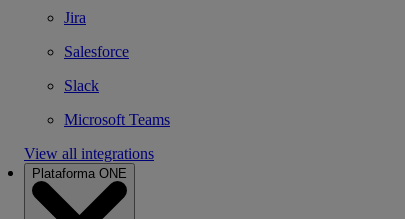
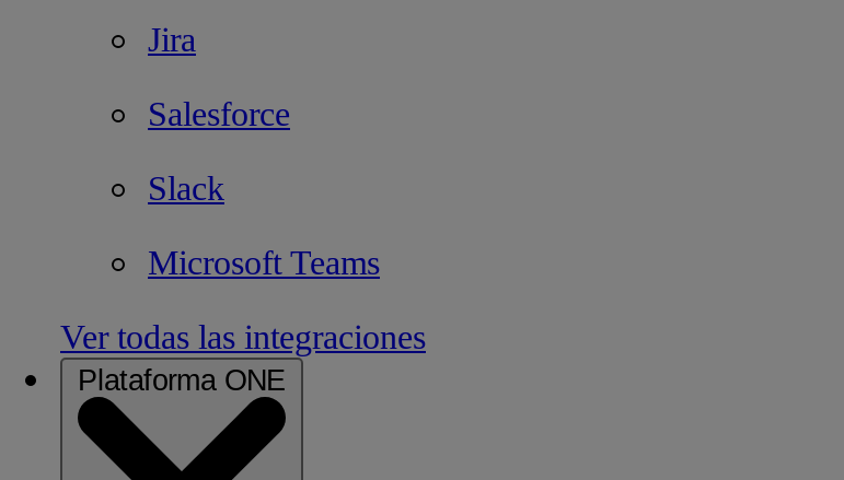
- View all integrations
+ Ver todas las integraciones
